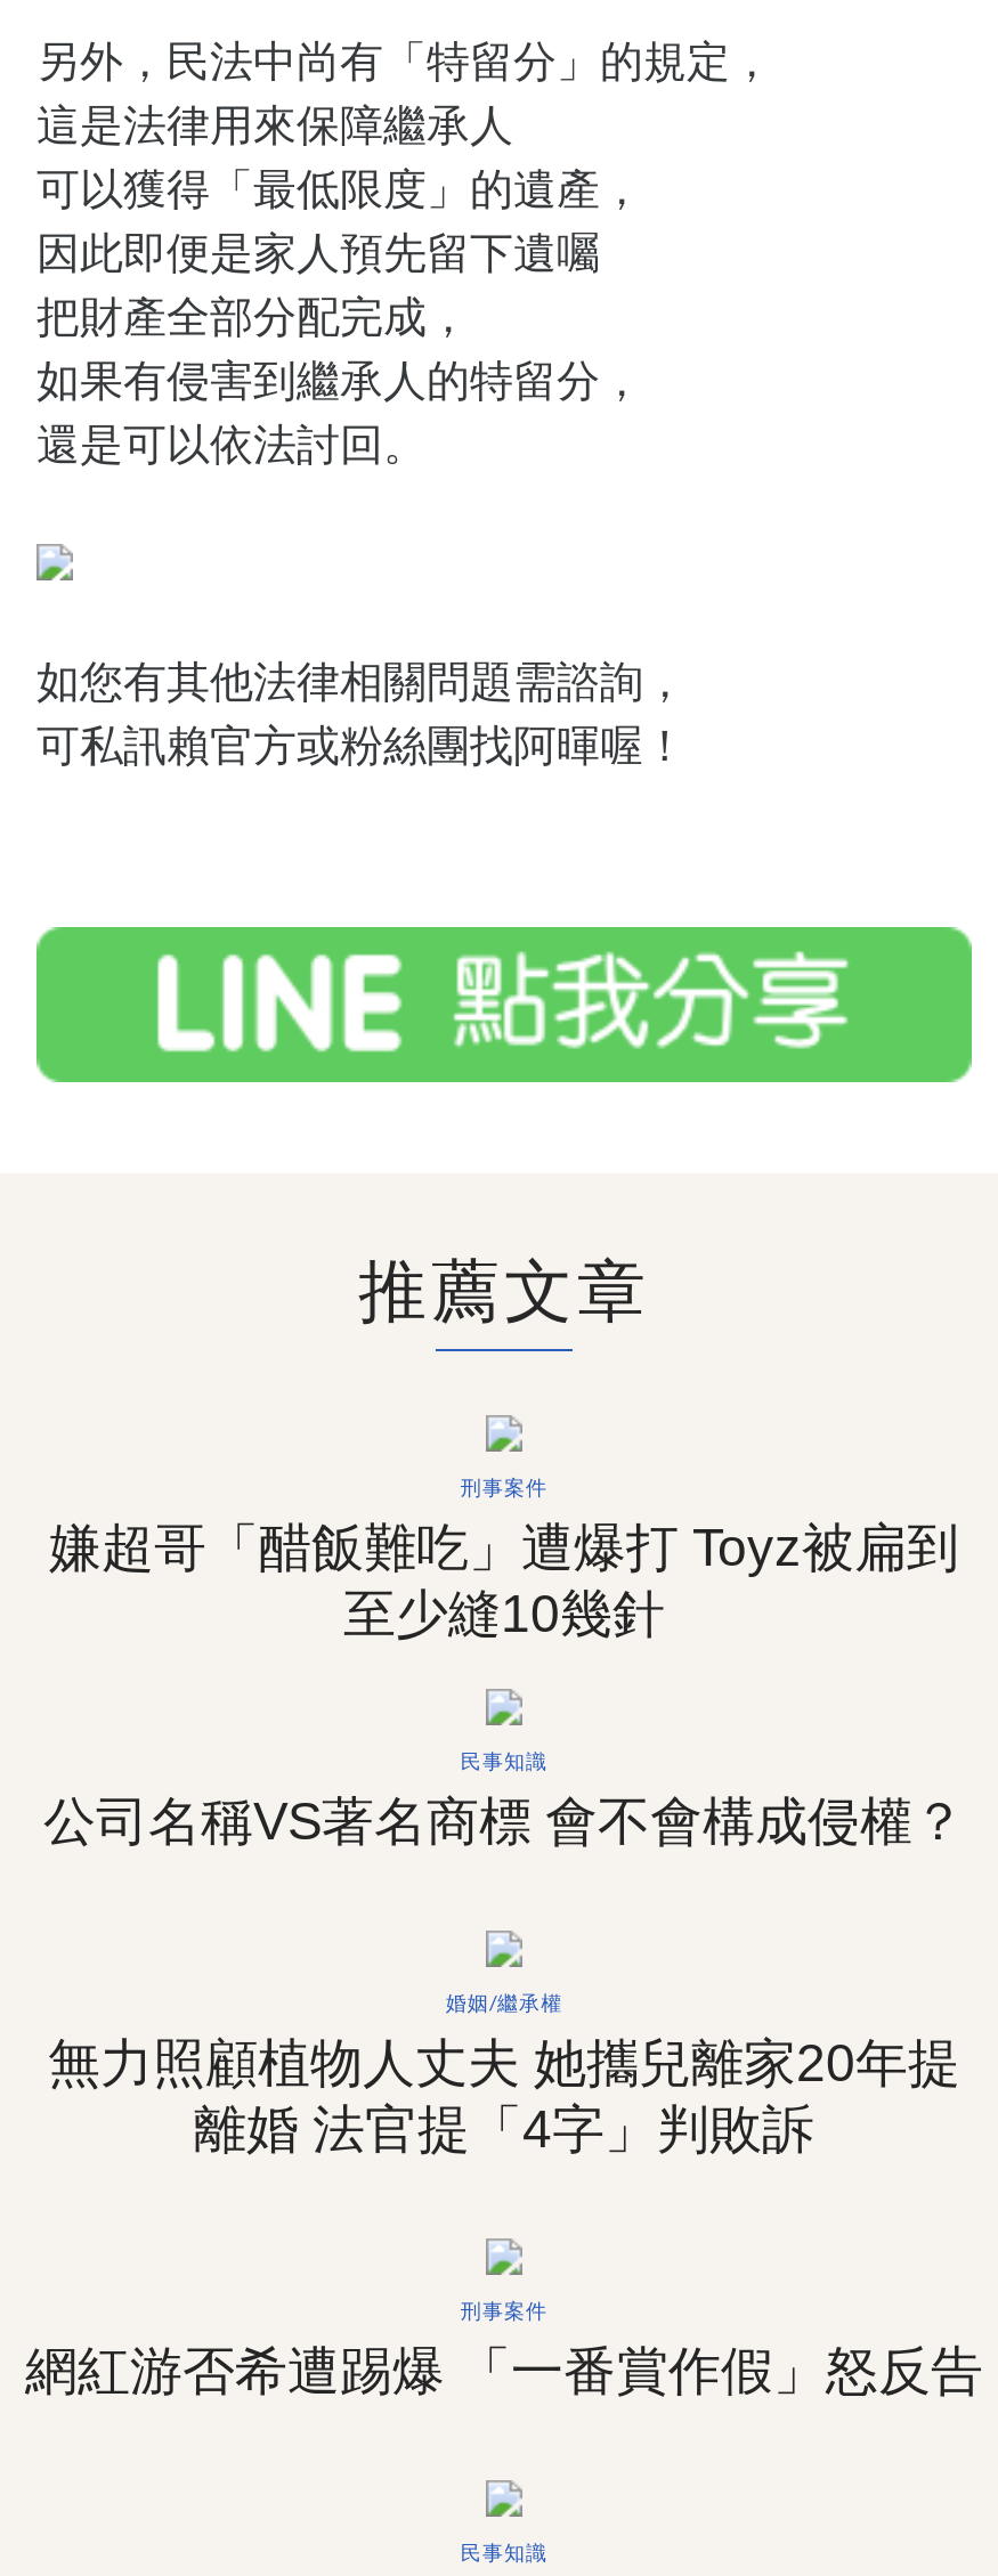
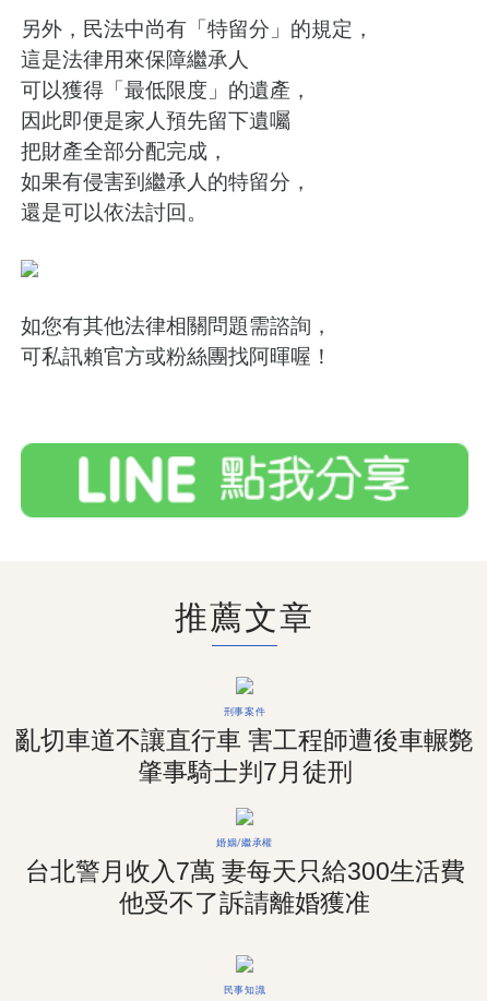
- 嫌超哥「醋飯難吃」遭爆打 Toyz被扁到
- 至少縫10幾針
- 民事知識
- 公司名稱VS著名商標 會不會構成侵權？
+ 亂切車道不讓直行車 害工程師遭後車輾斃
+ 肇事騎士判7月徒刑

- 無力照顧植物人丈夫 她攜兒離家20年提
- 離婚 法官提「4字」判敗訴
- 刑事案件
- 網紅游否希遭踢爆 「一番賞作假」怒反告
+ 台北警月收入7萬 妻每天只給300生活費
+ 他受不了訴請離婚獲准
